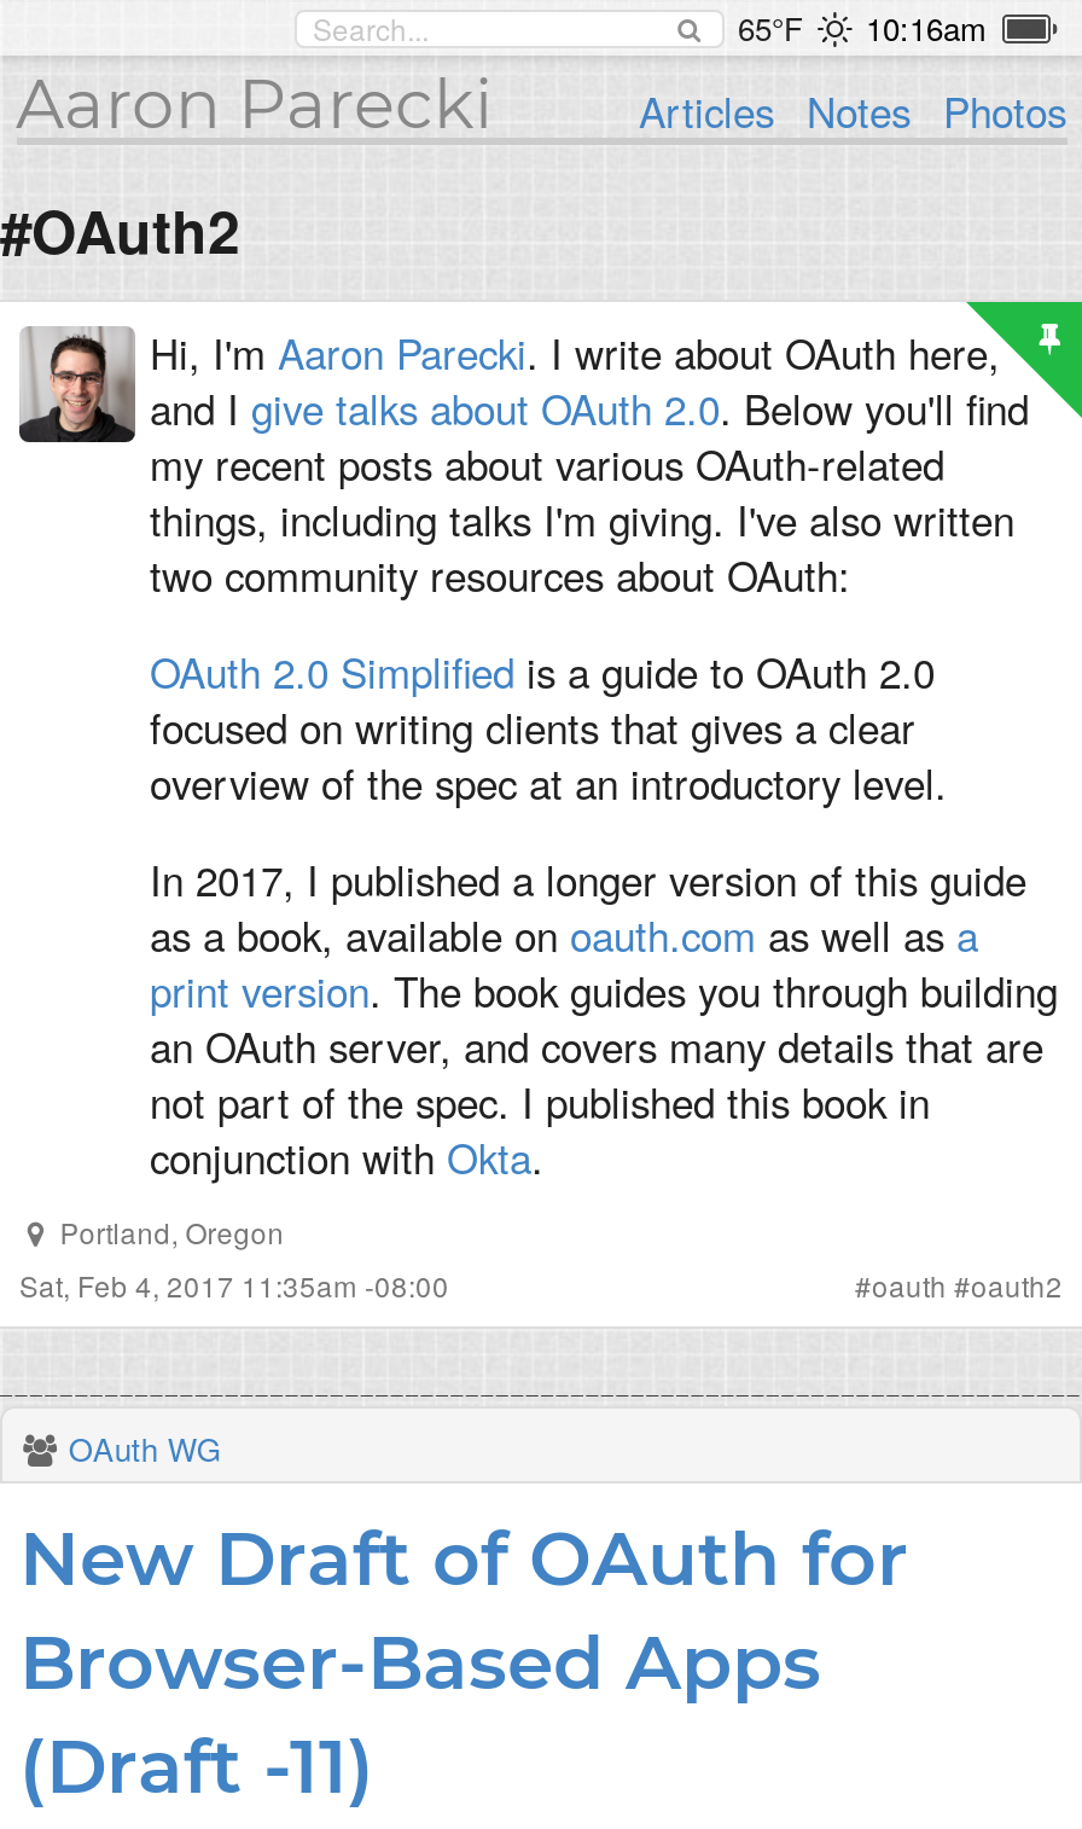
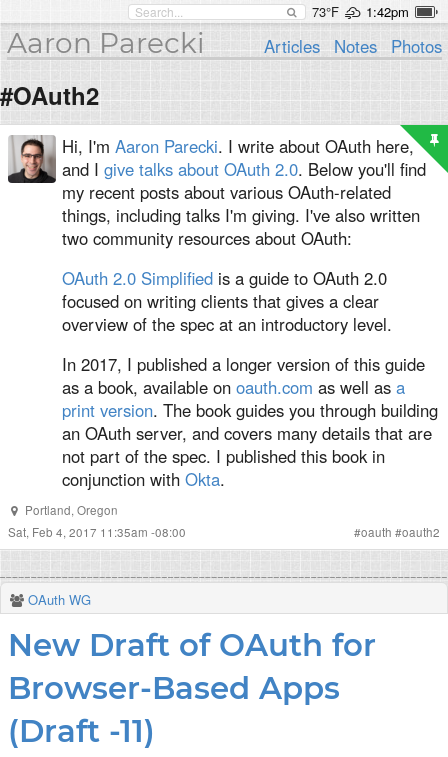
- 65°F
- 10:16am
+ 73°F
+ 1:42pm
